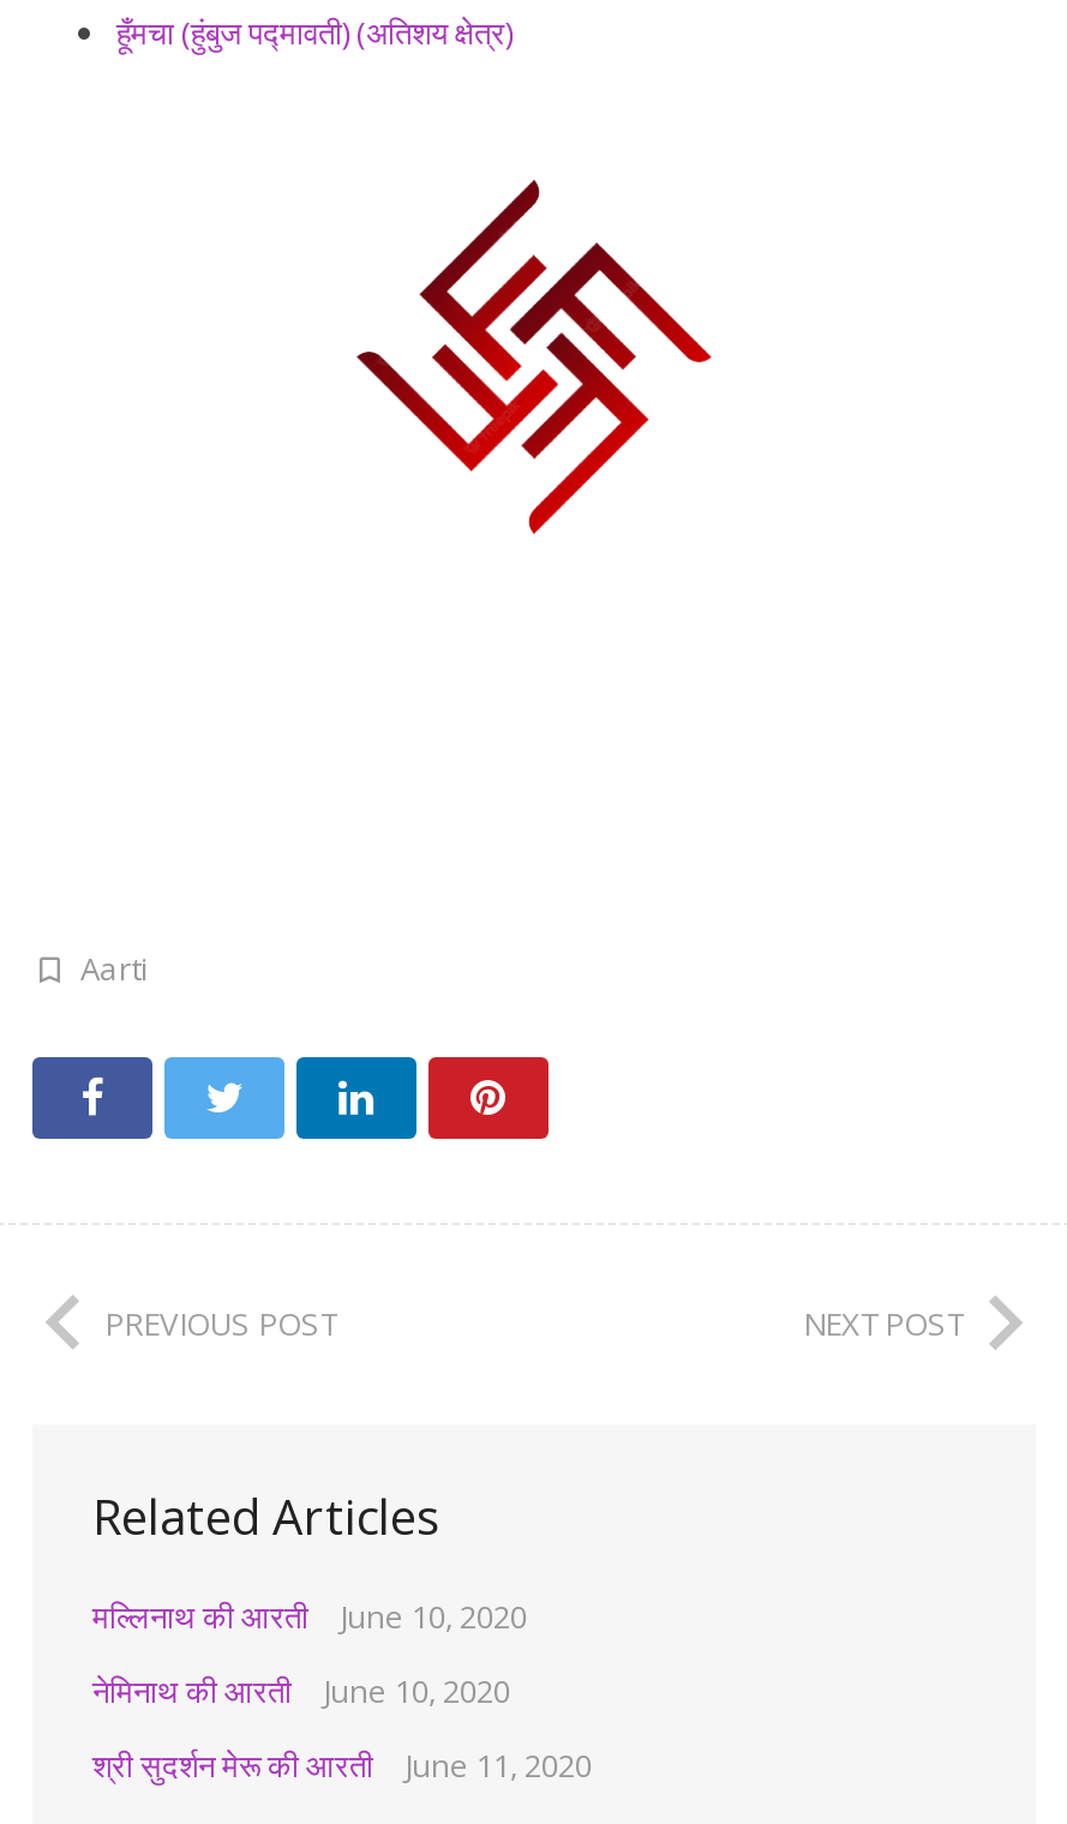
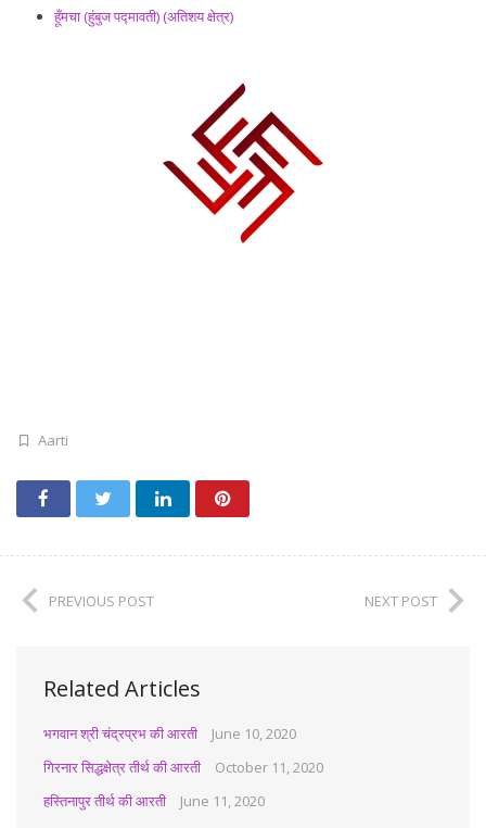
- मल्लिनाथ की आरती
+ भगवान श्री चंद्रप्रभ की आरती

- नेमिनाथ की आरती
- June 10, 2020
+ गिरनार सिद्धक्षेत्र तीर्थ की आरती
+ October 11, 2020

- श्री सुदर्शन मेरू की आरती
+ हस्तिनापुर तीर्थ की आरती
